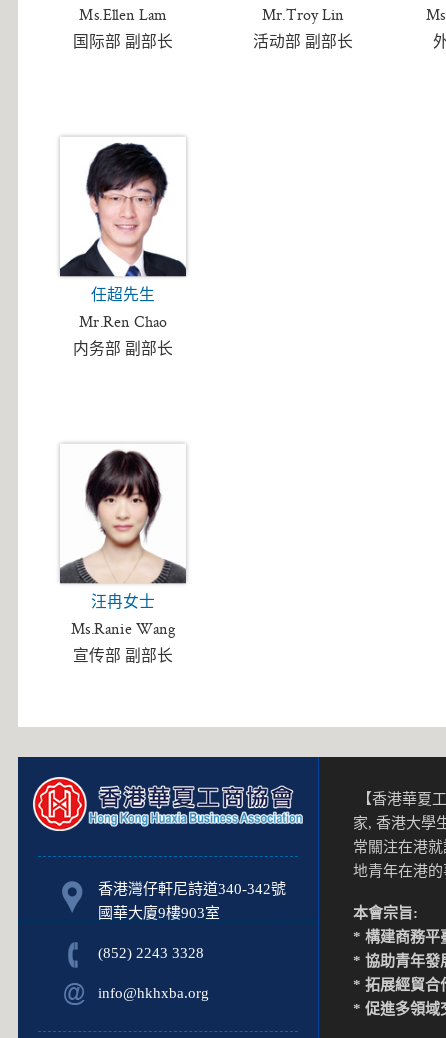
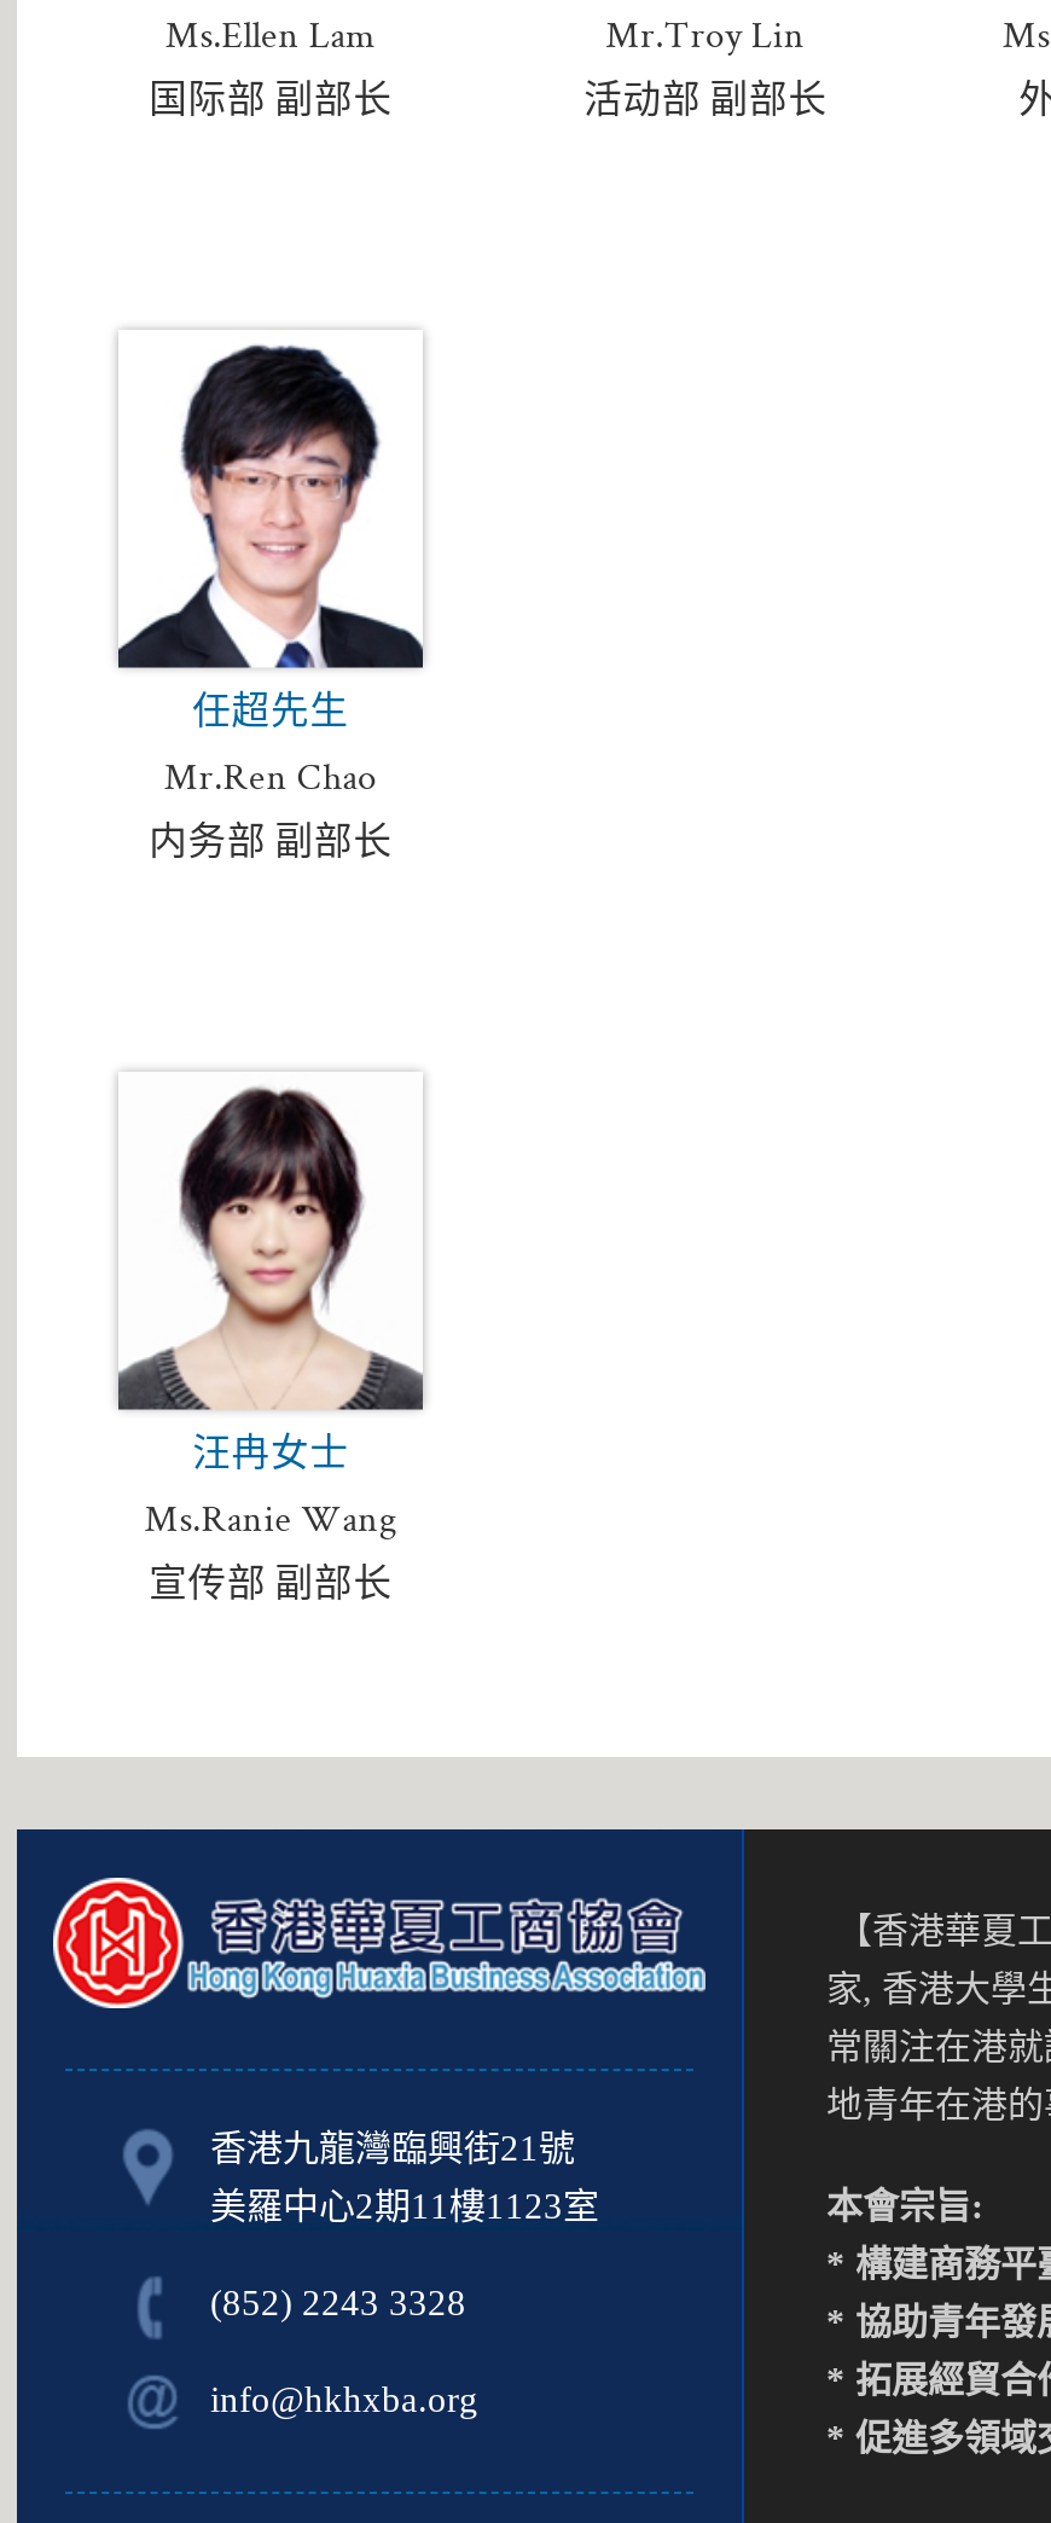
- 香港灣仔軒尼詩道340-342號
+ 香港九龍灣臨興街21號

- 國華大廈9樓903室
+ 美羅中心2期11樓1123室
